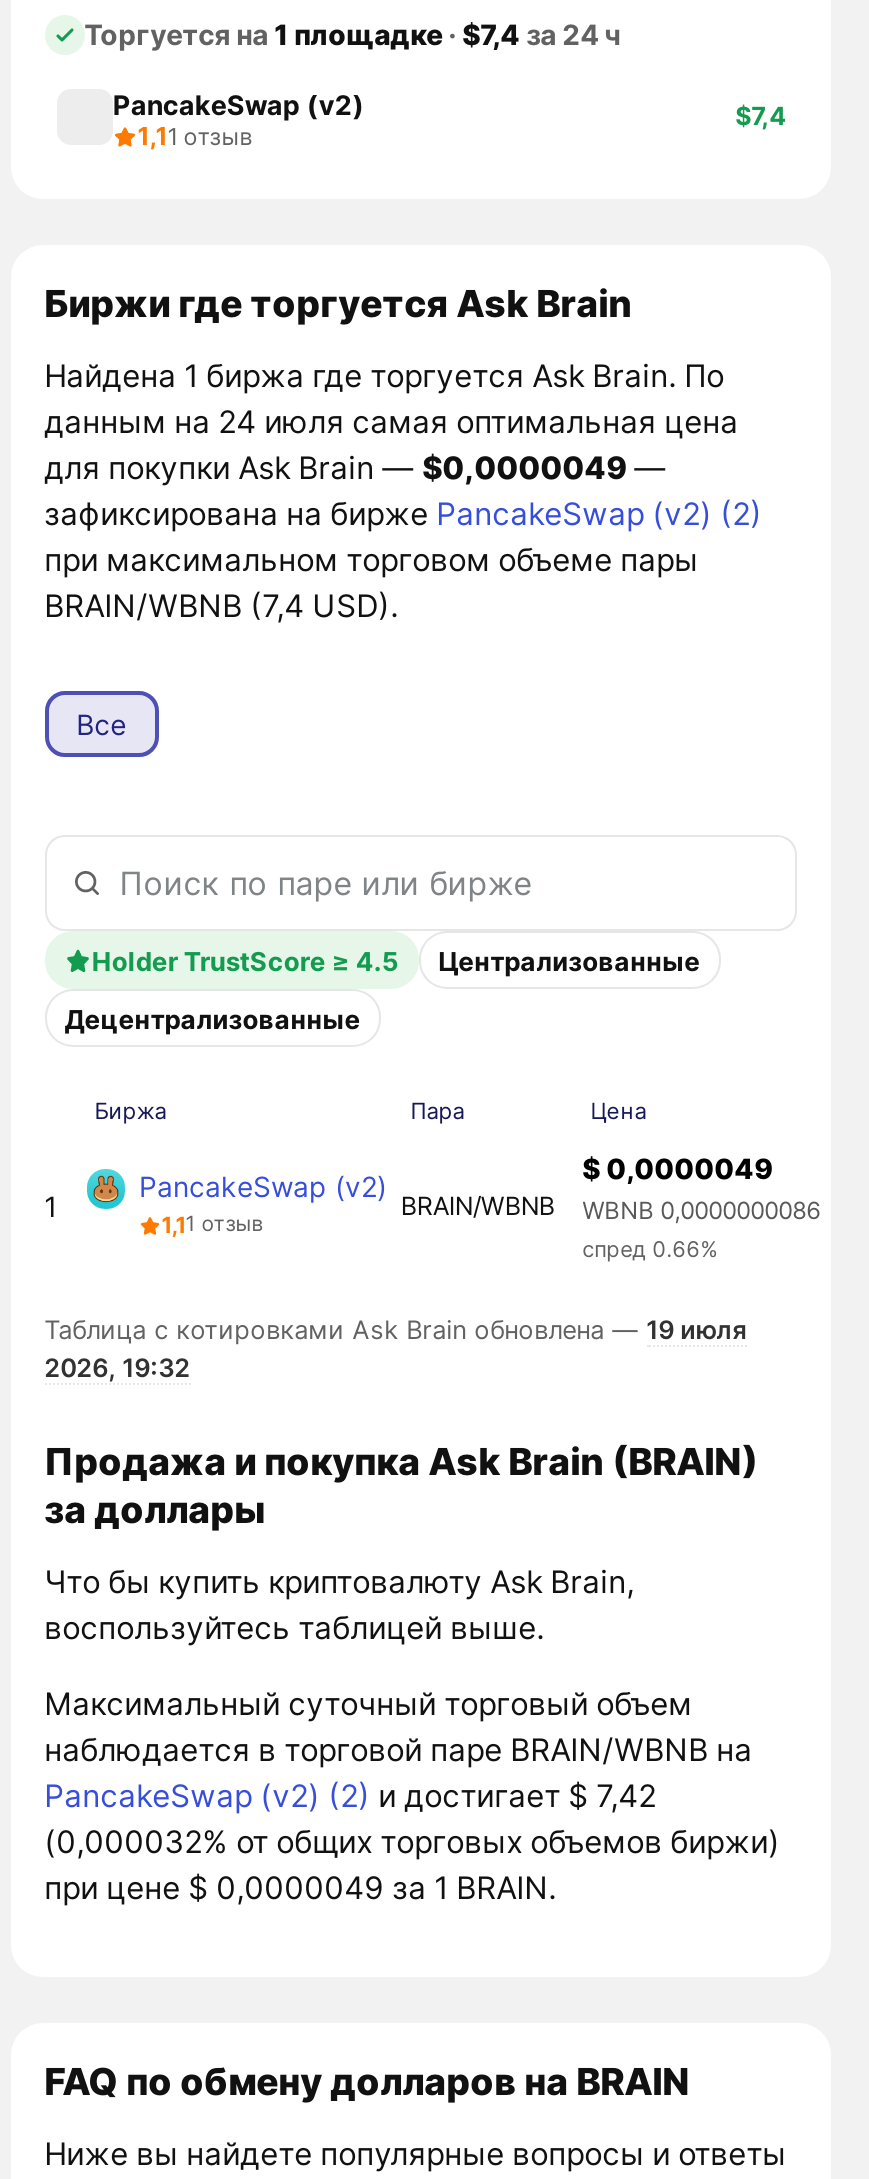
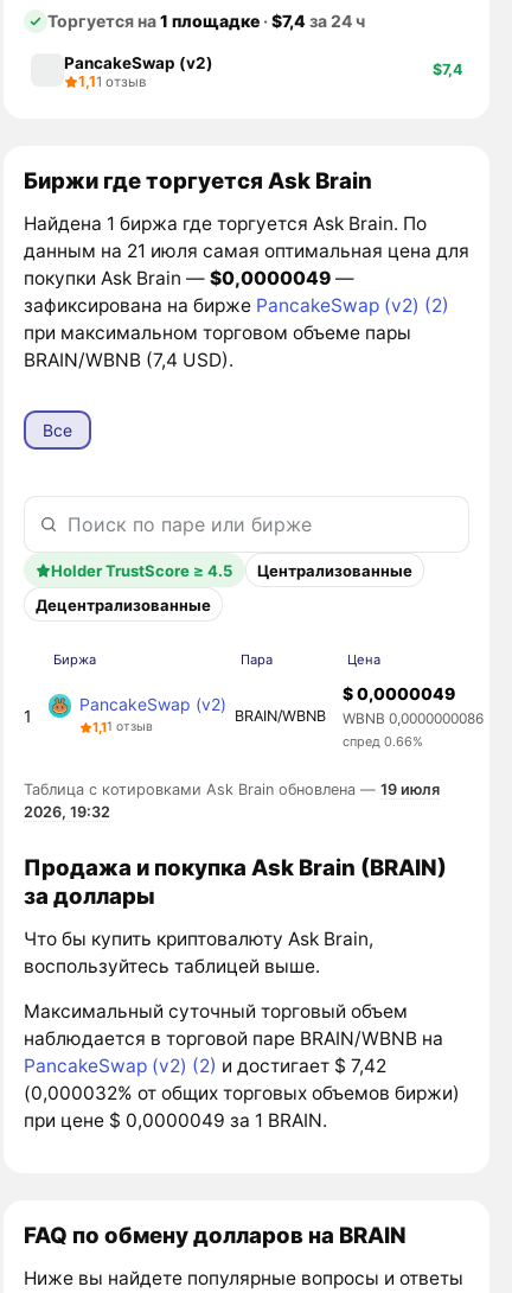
- данным на 24 июля самая оптимальная цена
- для покупки Ask Brain — $0,0000049 —
+ данным на 21 июля самая оптимальная цена для
+ покупки Ask Brain — $0,0000049 —
